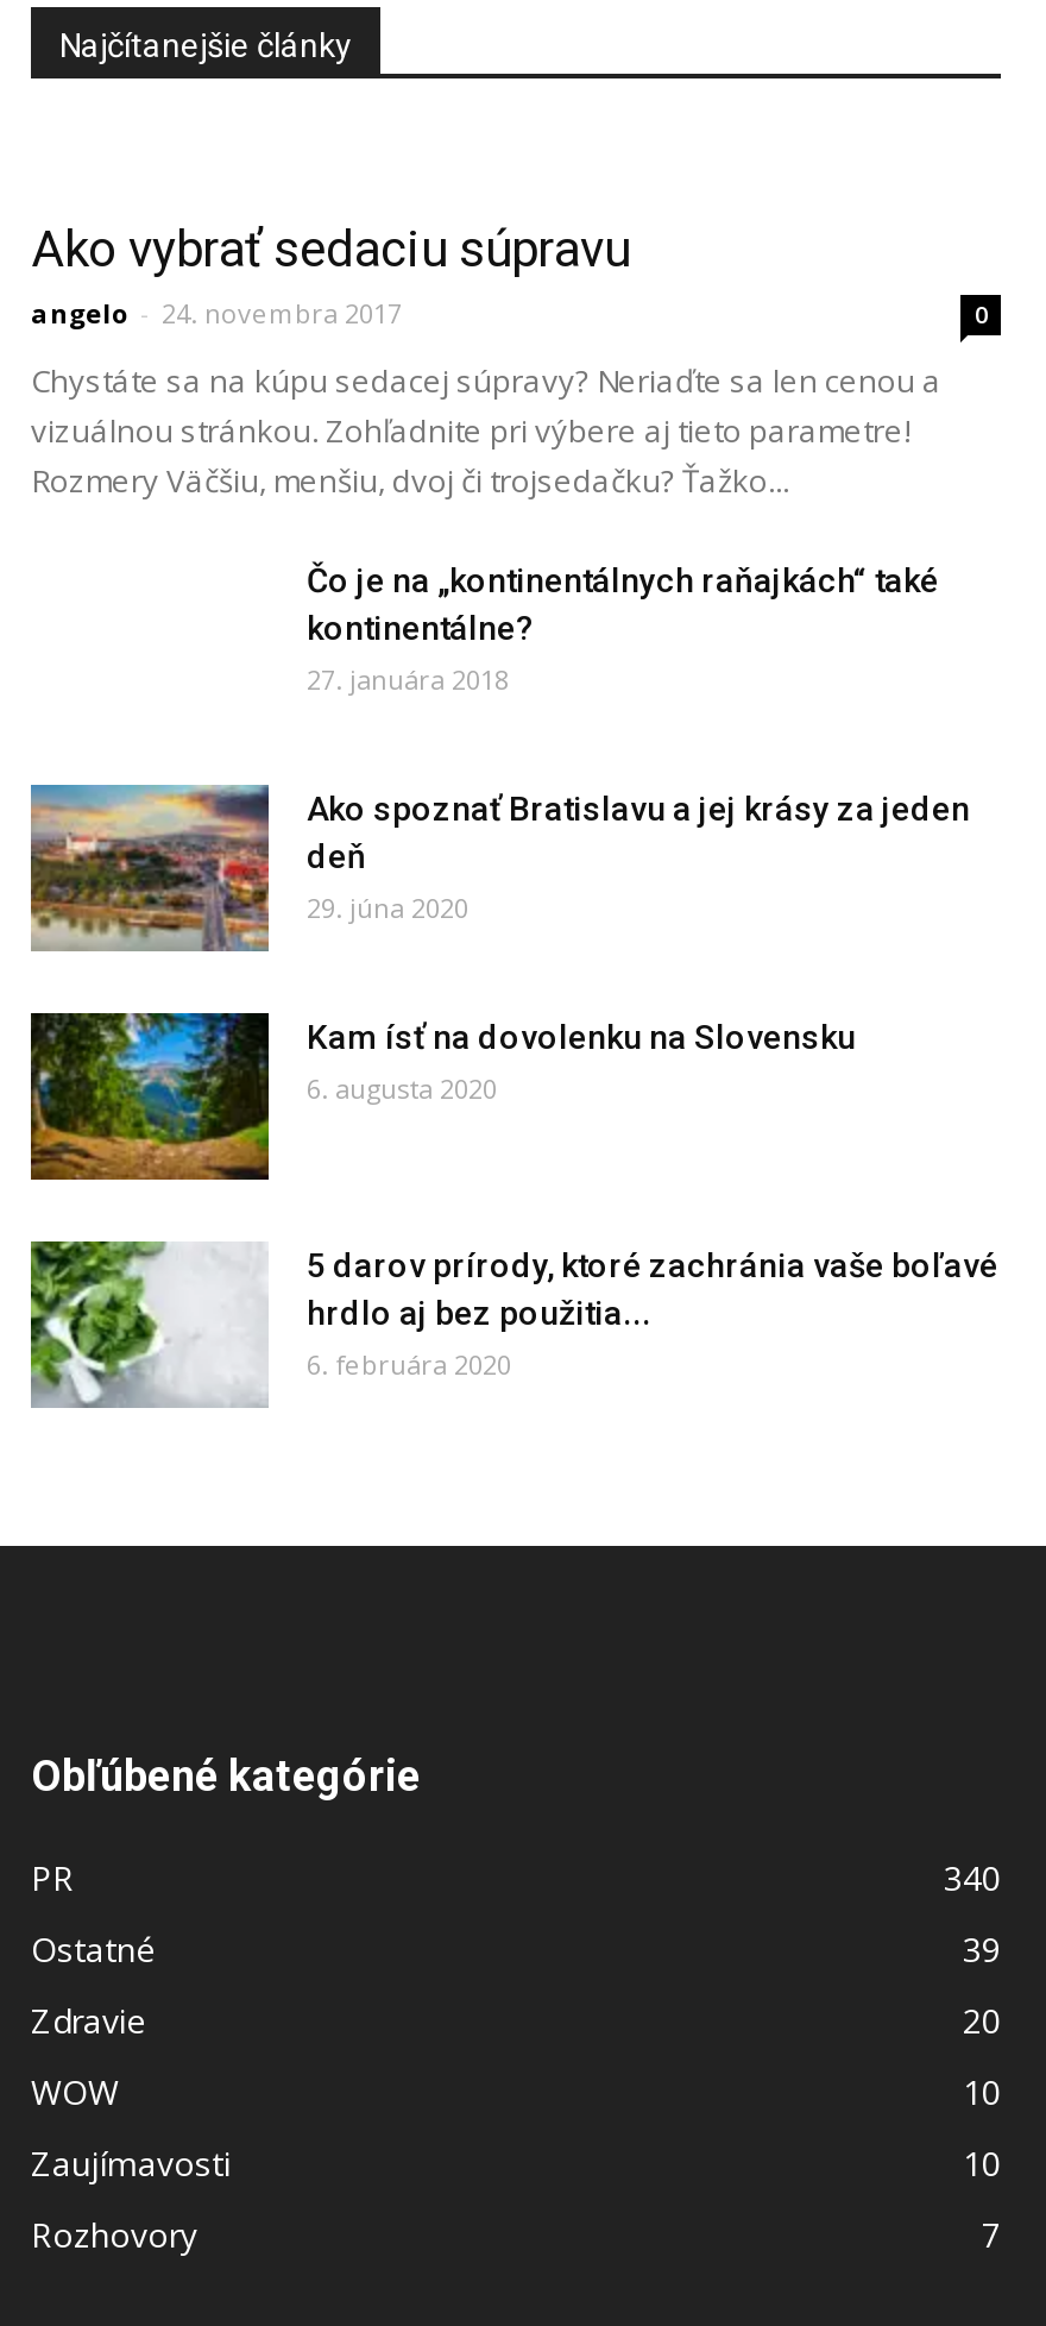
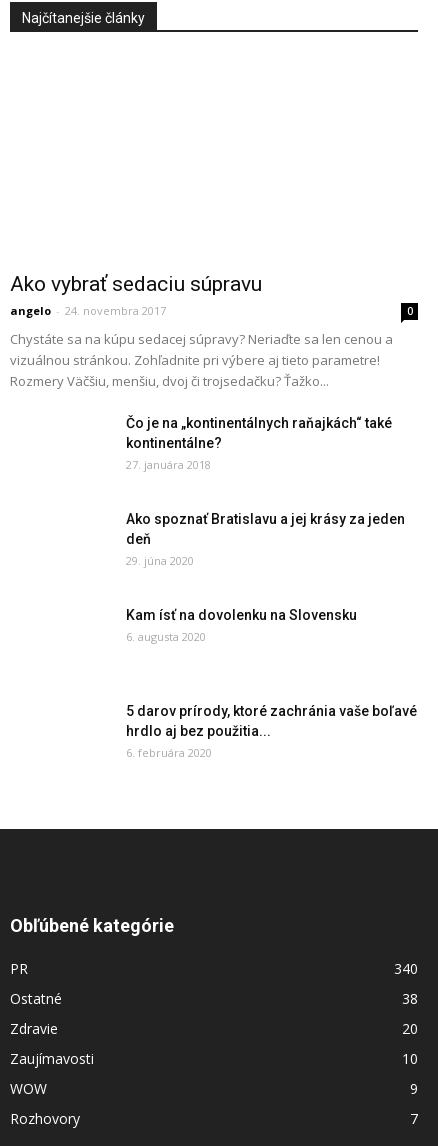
- [image]

- [image]

- [image]

- 39
+ 38

- WOW
- 10

+ WOW
+ 9
